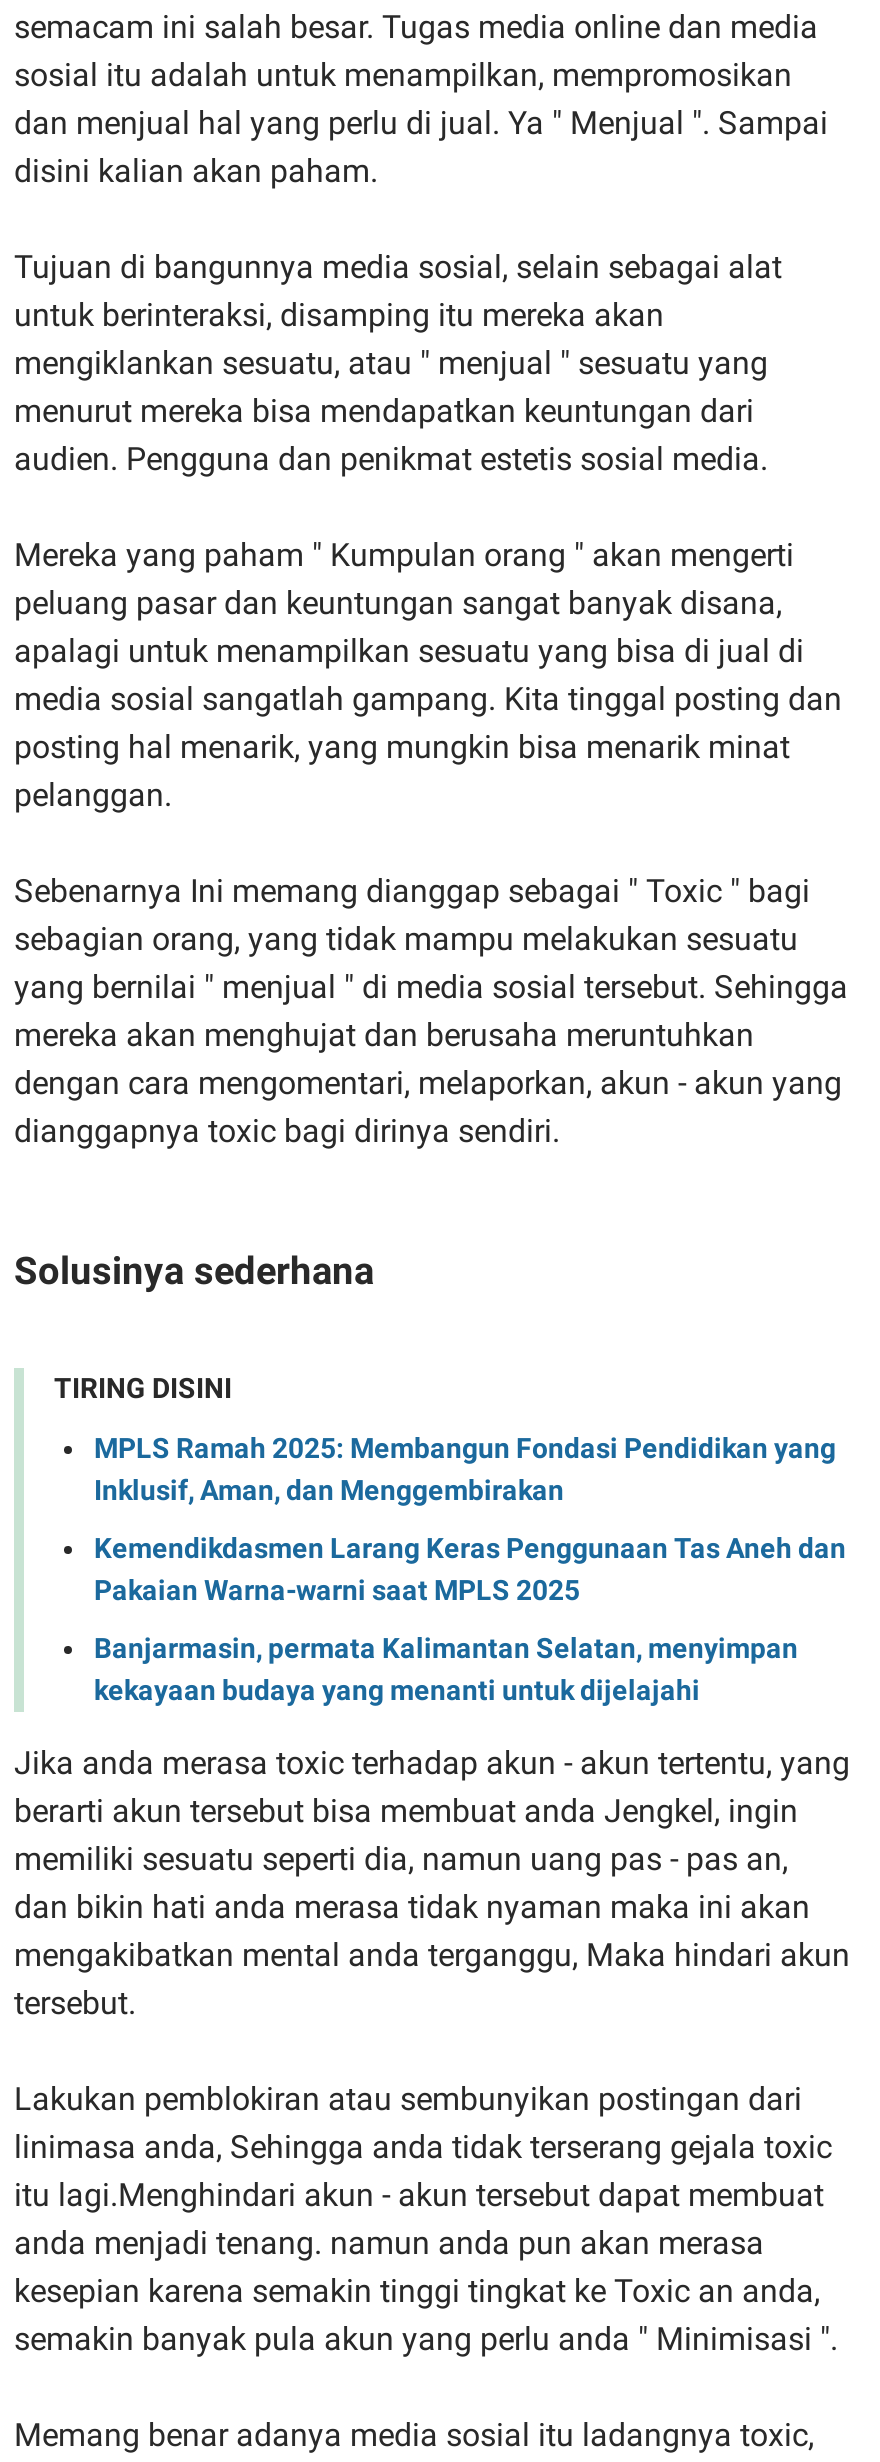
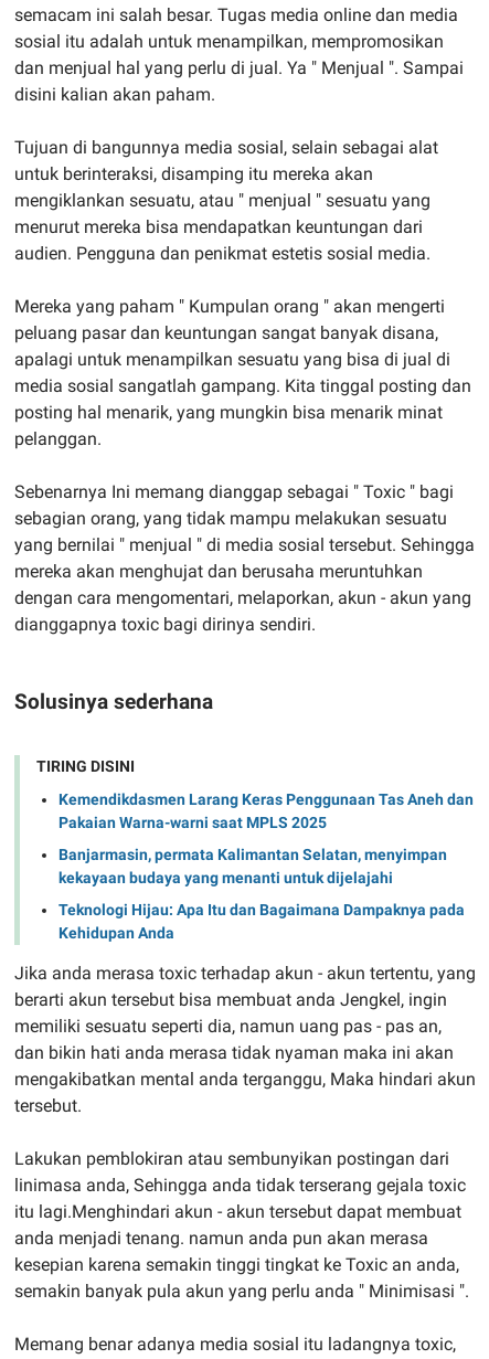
- MPLS Ramah 2025: Membangun Fondasi Pendidikan yang
- Inklusif, Aman, dan Menggembirakan

moved up: Kemendikdasmen Larang Keras Penggunaan Tas Aneh dan | Pakaian Warna-warni saat MPLS 2025 | Banjarmasin, permata Kalimantan Selatan, menyimpan | kekayaan budaya yang menanti untuk dijelajahi

+ Teknologi Hijau: Apa Itu dan Bagaimana Dampaknya pada
+ Kehidupan Anda
